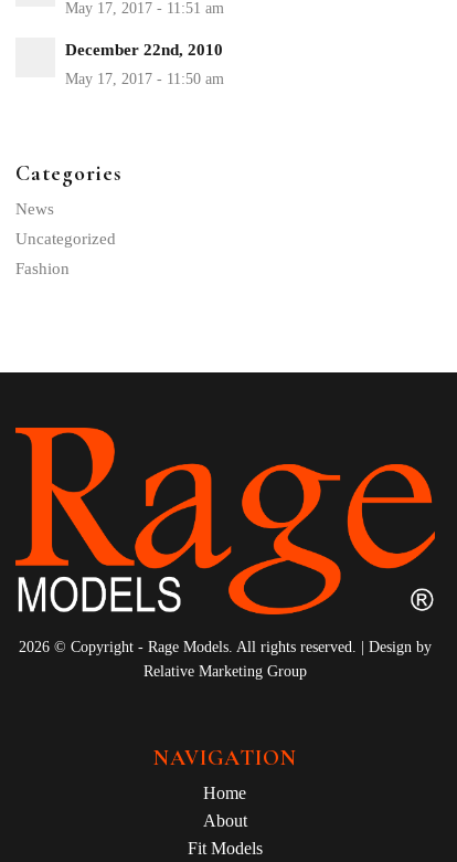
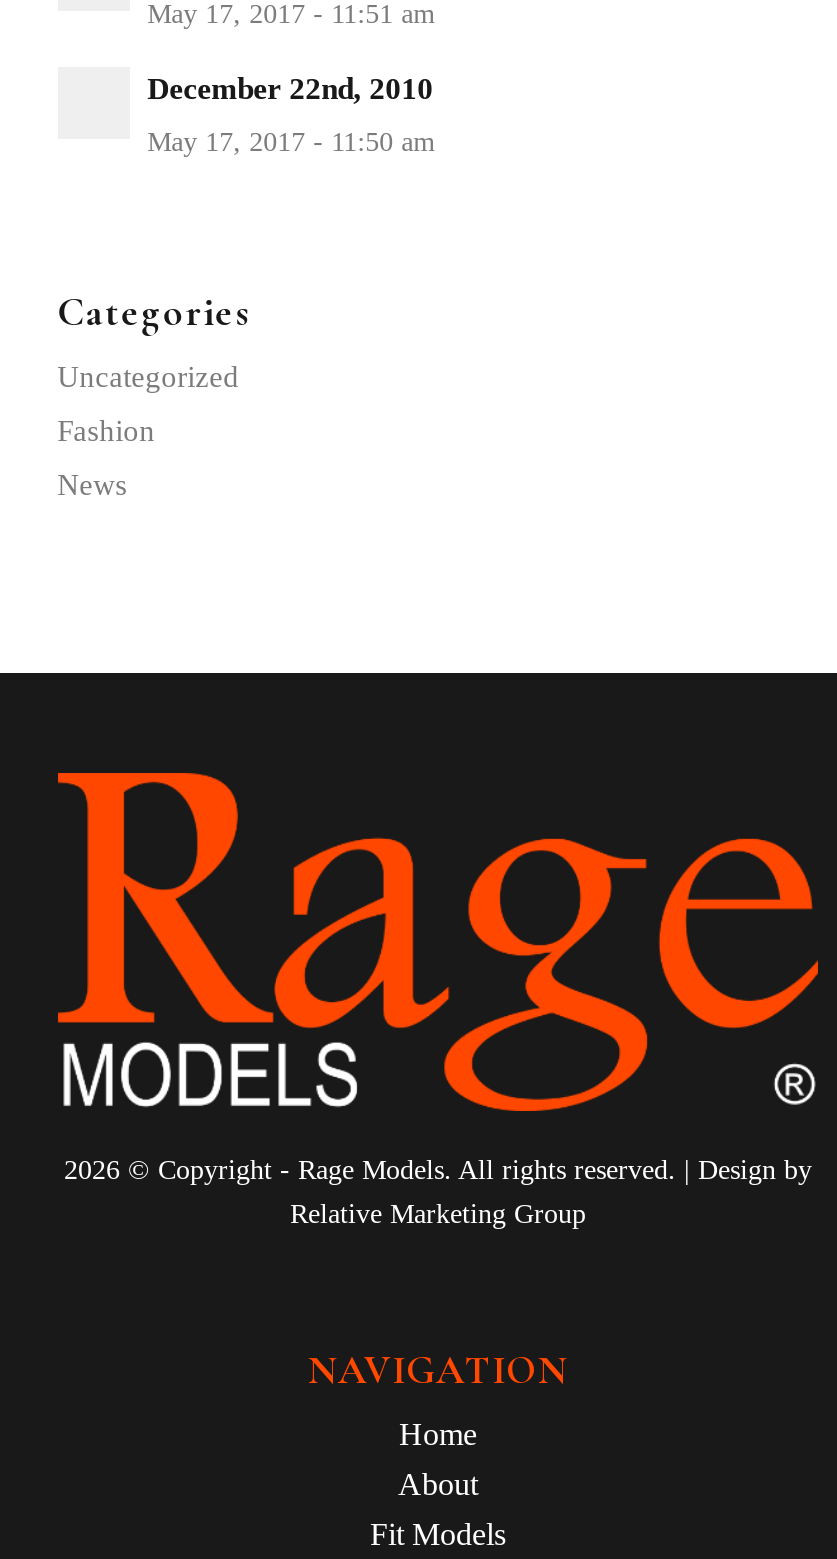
moved down: News

moved up: Uncategorized | Fashion
